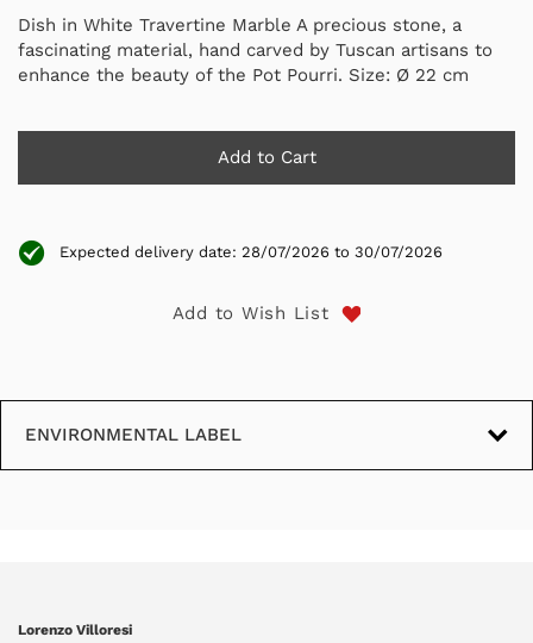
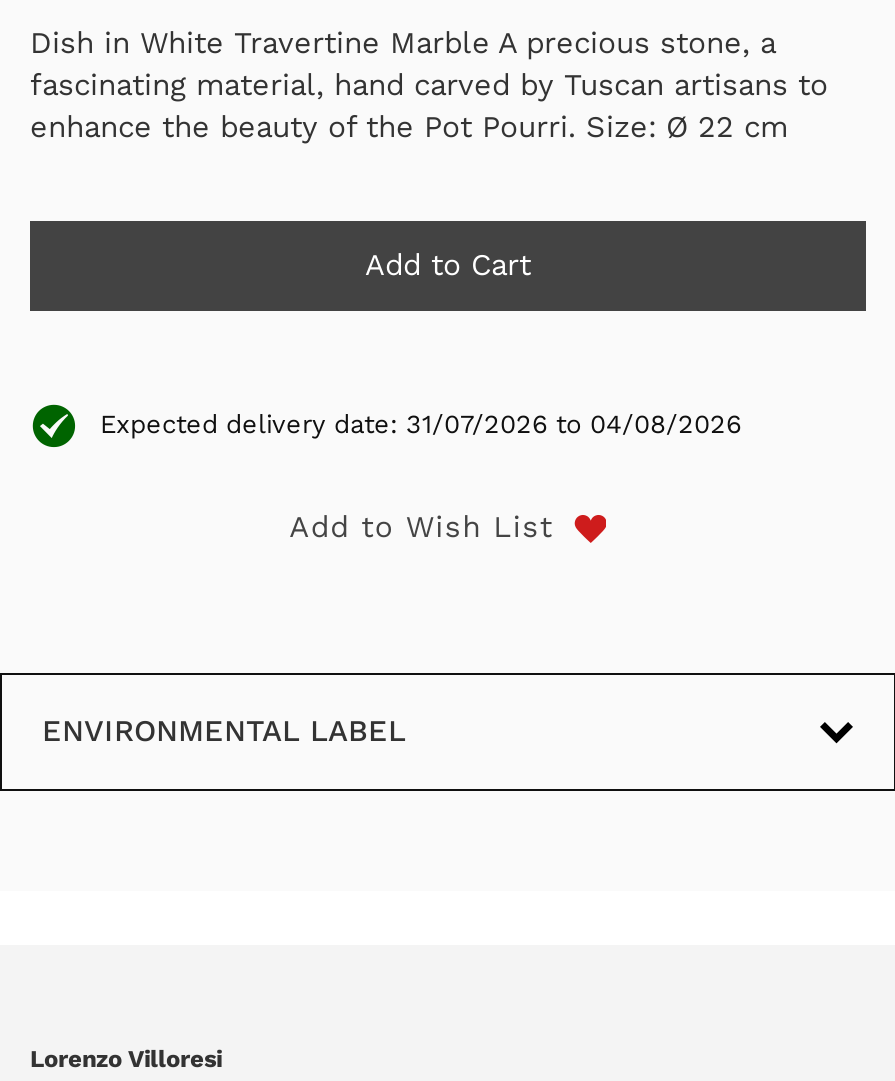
- Expected delivery date: 28/07/2026 to 30/07/2026
+ Expected delivery date: 31/07/2026 to 04/08/2026
